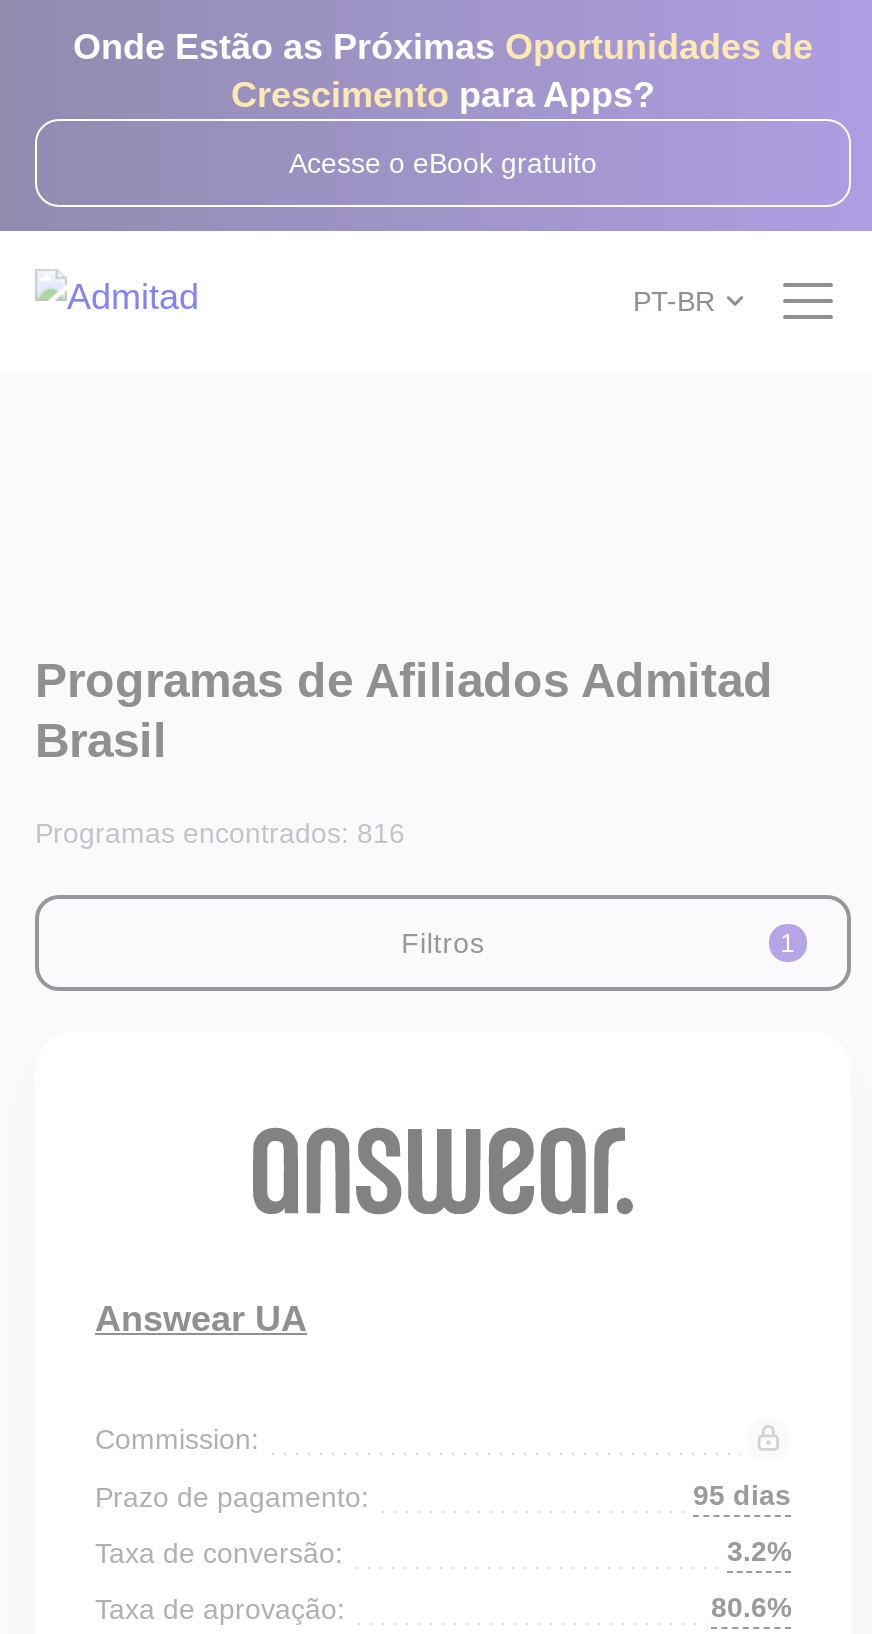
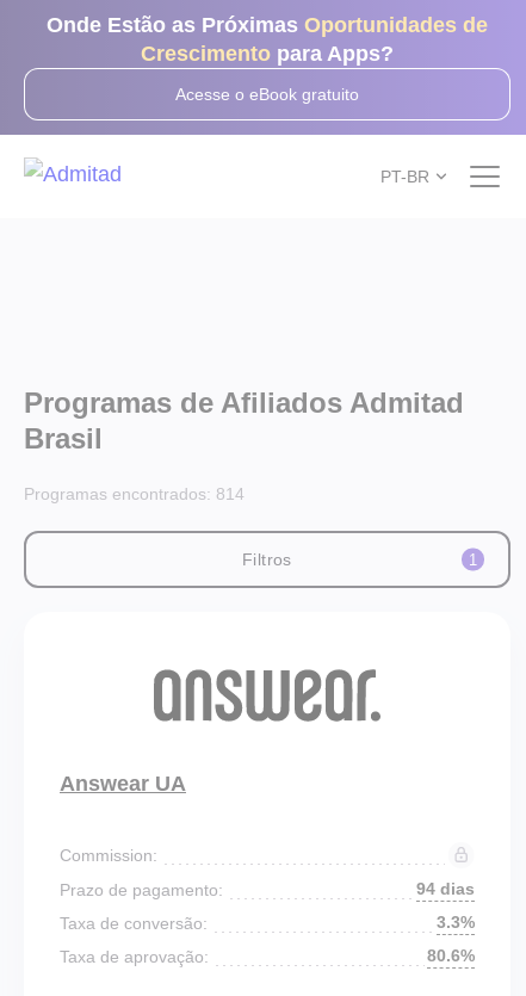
- Programas encontrados: 816
+ Programas encontrados: 814

- 95 dias
+ 94 dias

- 3.2%
+ 3.3%
